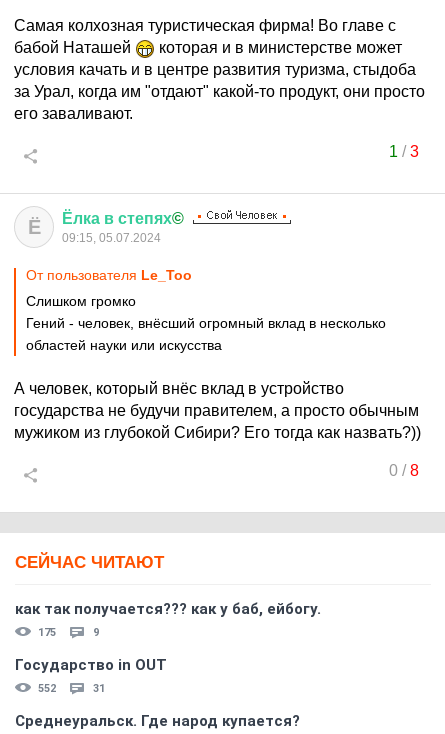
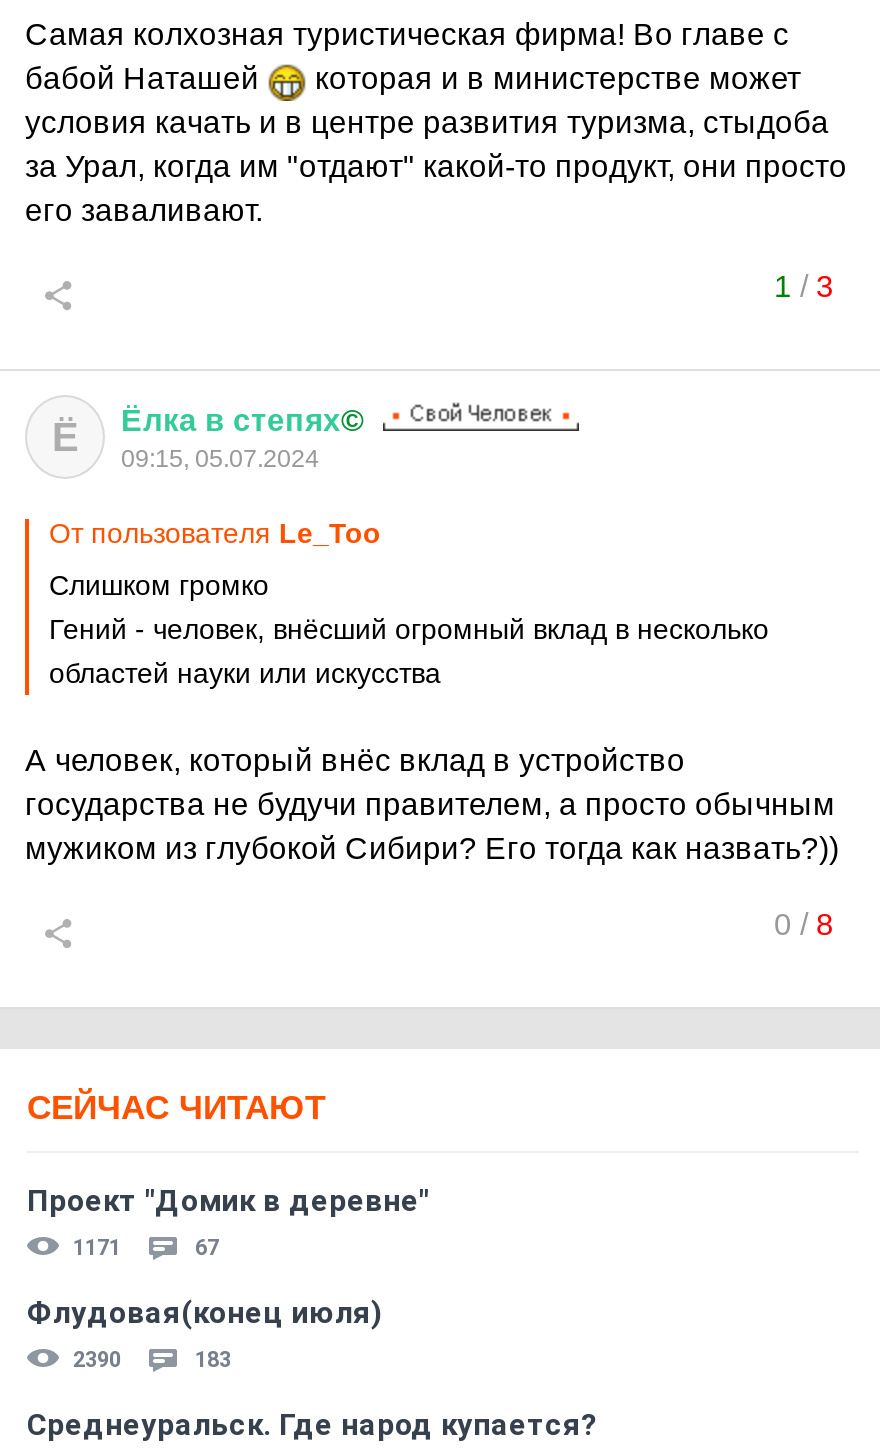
- как так получается??? как у баб, ейбогу.
- 175
- 9
+ Проект "Домик в деревне"
+ 1171
+ 67

- Государство in OUT
- 552
- 31
+ Флудовая(конец июля)
+ 2390
+ 183
